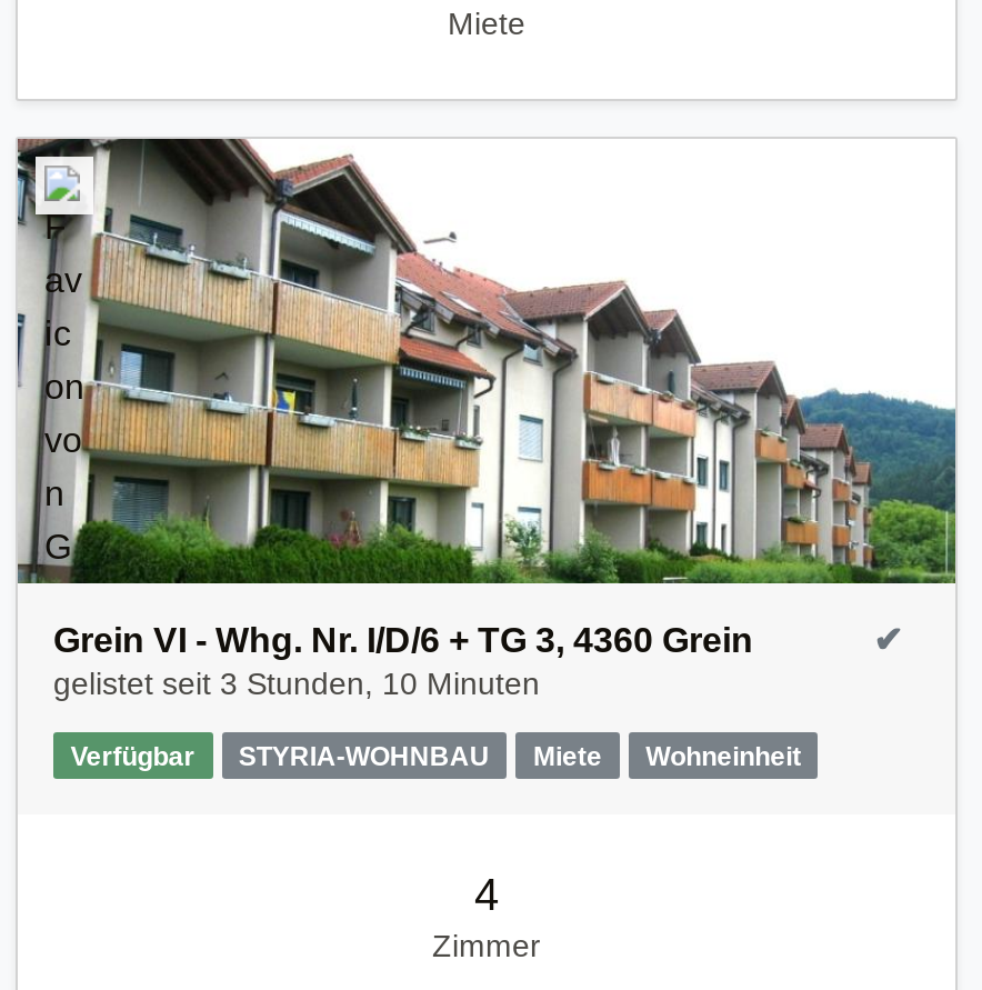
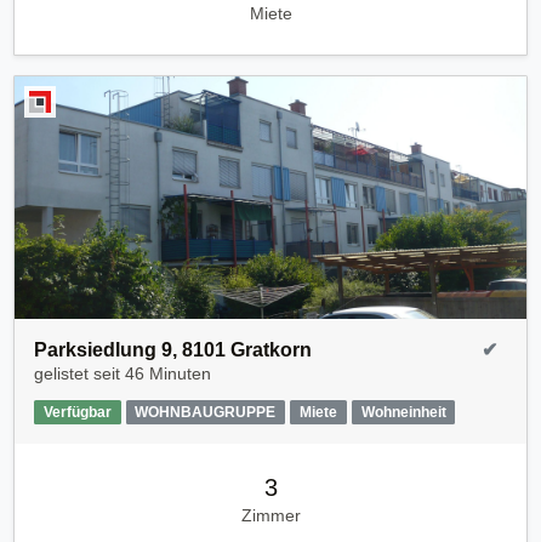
- [image]
- Grein VI - Whg. Nr. I/D/6 + TG 3, 4360 Grein
- gelistet seit 3 Stunden, 10 Minuten
+ [image]
+ Parksiedlung 9, 8101 Gratkorn
+ gelistet seit 46 Minuten

- STYRIA-WOHNBAU
+ WOHNBAUGRUPPE

- 4
+ 3
